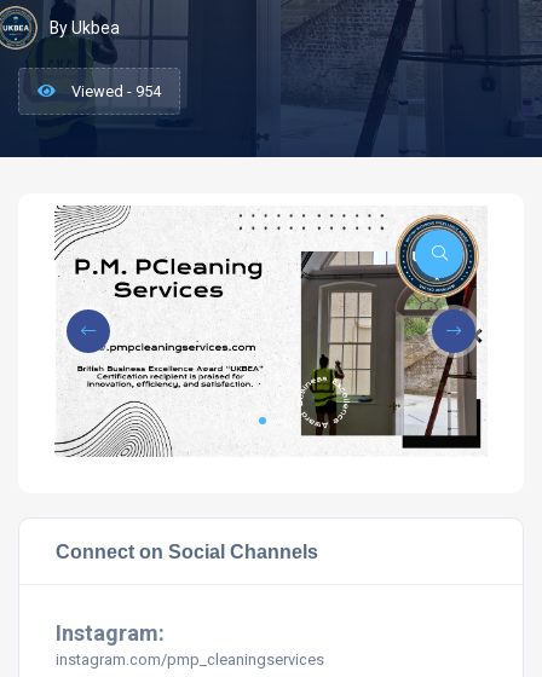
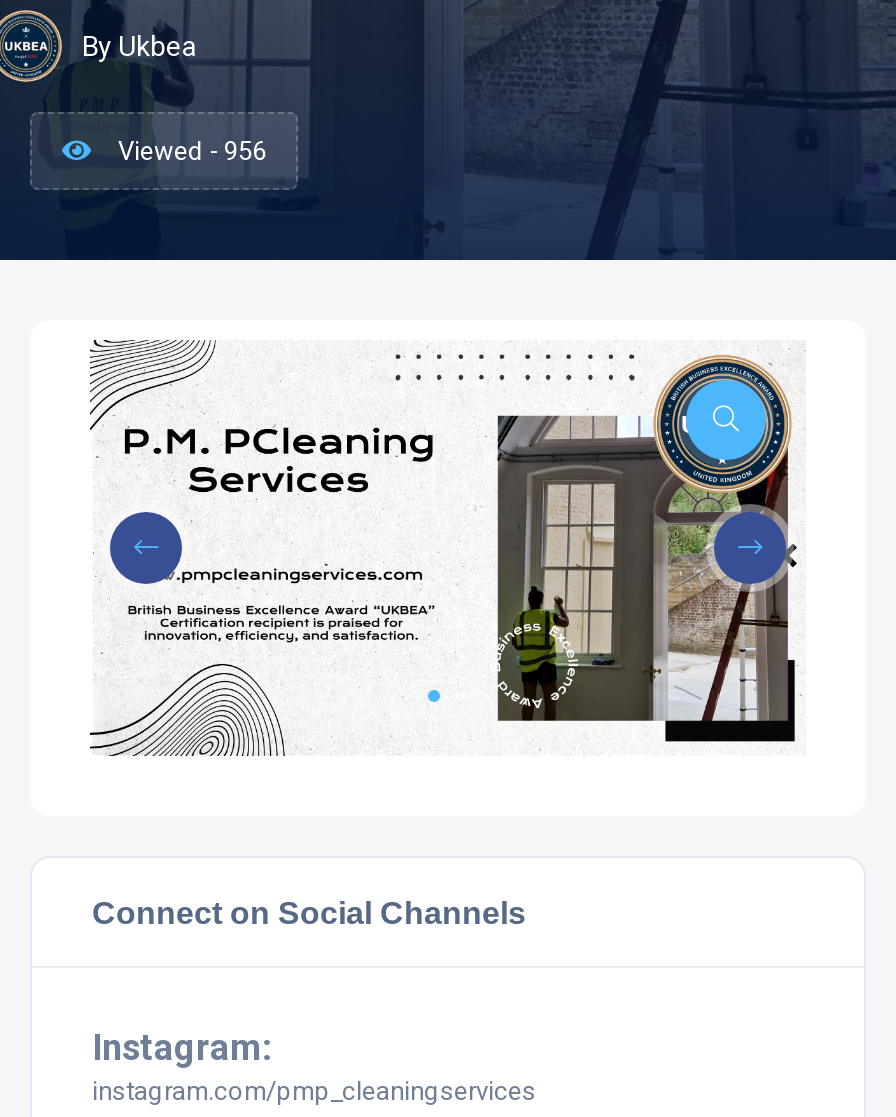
- Viewed - 954
+ Viewed - 956
